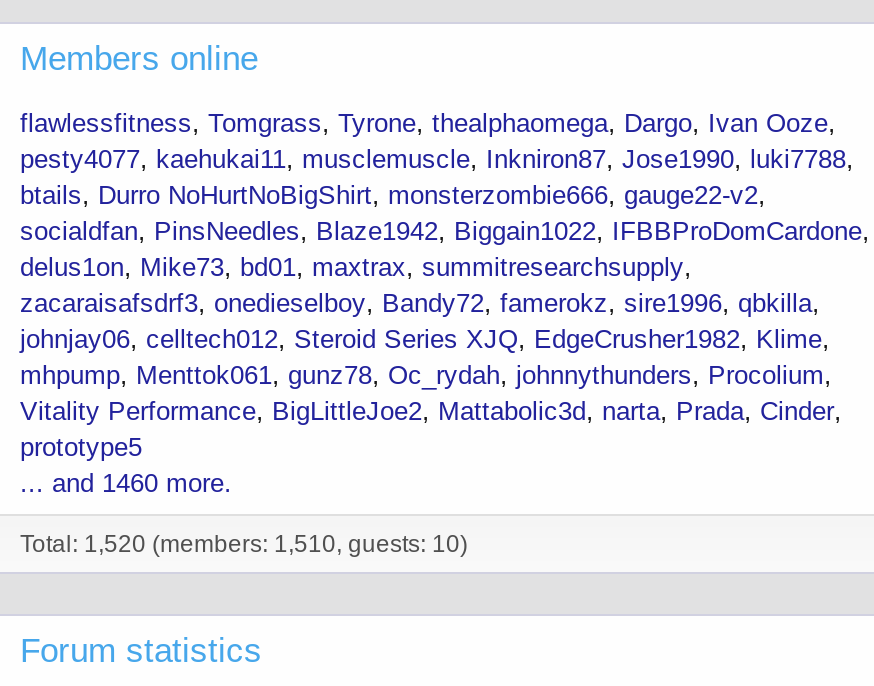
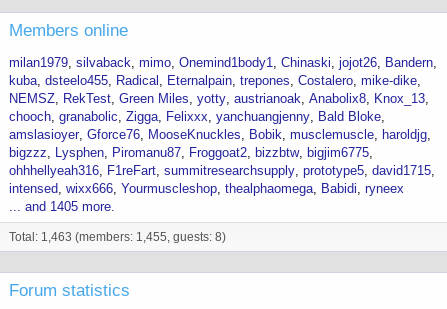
- flawlessfitness Tomgrass Tyrone thealphaomega Dargo Ivan Ooze
- pesty4077 kaehukai11 musclemuscle Inkniron87 Jose1990 luki7788
- btails Durro NoHurtNoBigShirt monsterzombie666 gauge22-v2
- socialdfan PinsNeedles Blaze1942 Biggain1022 IFBBProDomCardone
- delus1on Mike73 bd01 maxtrax summitresearchsupply
- zacaraisafsdrf3 onedieselboy Bandy72 famerokz sire1996 qbkilla
- johnjay06 celltech012 Steroid Series XJQ EdgeCrusher1982 Klime
- mhpump Menttok061 gunz78 Oc_rydah johnnythunders Procolium
- Vitality Performance BigLittleJoe2 Mattabolic3d narta Prada Cinder
- prototype5
- ... and 1460 more.
+ milan1979 silvaback mimo Onemind1body1 Chinaski jojot26 Bandern
+ kuba dsteelo455 Radical Eternalpain trepones Costalero mike-dike
+ NEMSZ RekTest Green Miles yotty austrianoak Anabolix8 Knox_13
+ chooch granabolic Zigga Felixxx yanchuangjenny Bald Bloke
+ amslasioyer Gforce76 MooseKnuckles Bobik musclemuscle haroldjg
+ bigzzz Lysphen Piromanu87 Froggoat2 bizzbtw bigjim6775
+ ohhhellyeah316 F1reFart summitresearchsupply prototype5 david1715
+ intensed wixx666 Yourmuscleshop thealphaomega Babidi ryneex
+ ... and 1405 more.

- Total: 1,520 (members: 1,510, guests: 10)
+ Total: 1,463 (members: 1,455, guests: 8)
